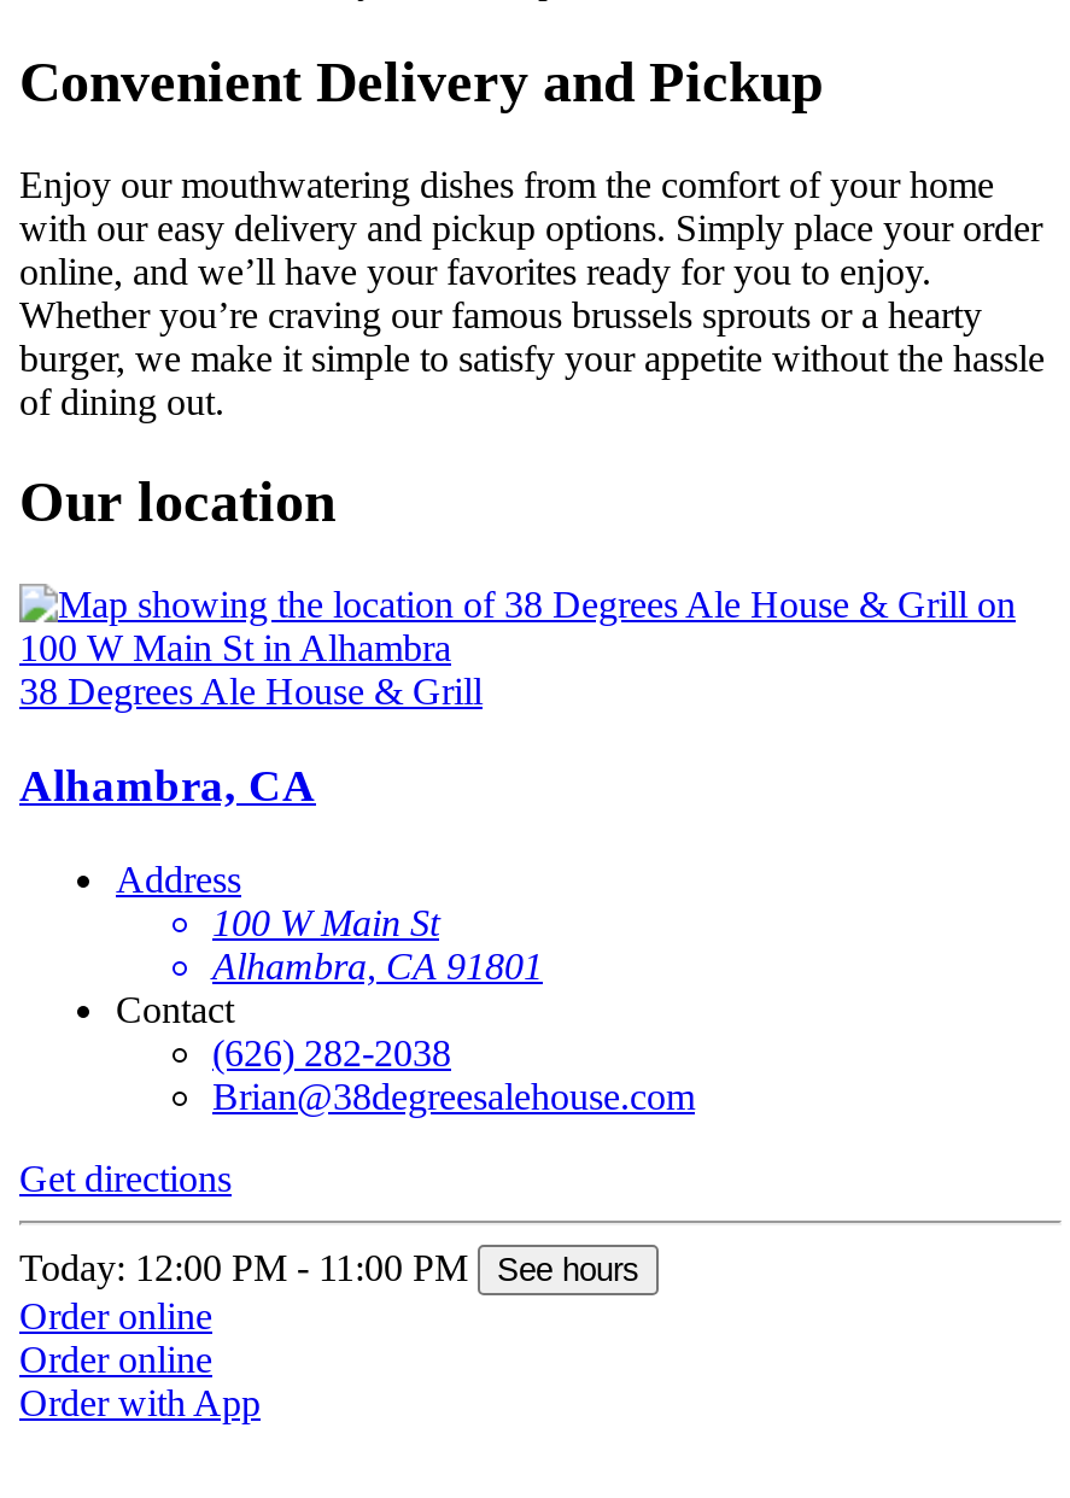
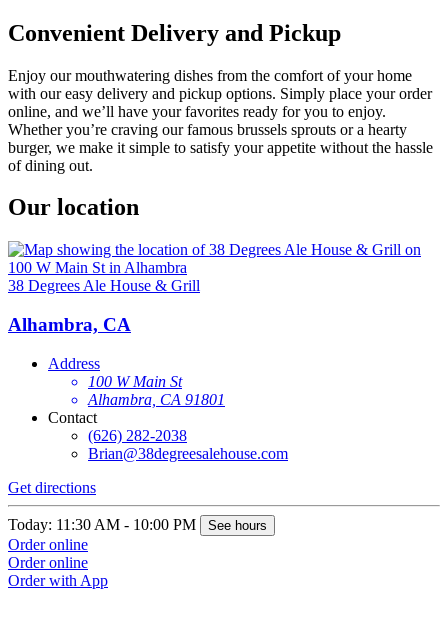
- Today: 12:00 PM - 11:00 PM See hours
+ Today: 11:30 AM - 10:00 PM See hours
